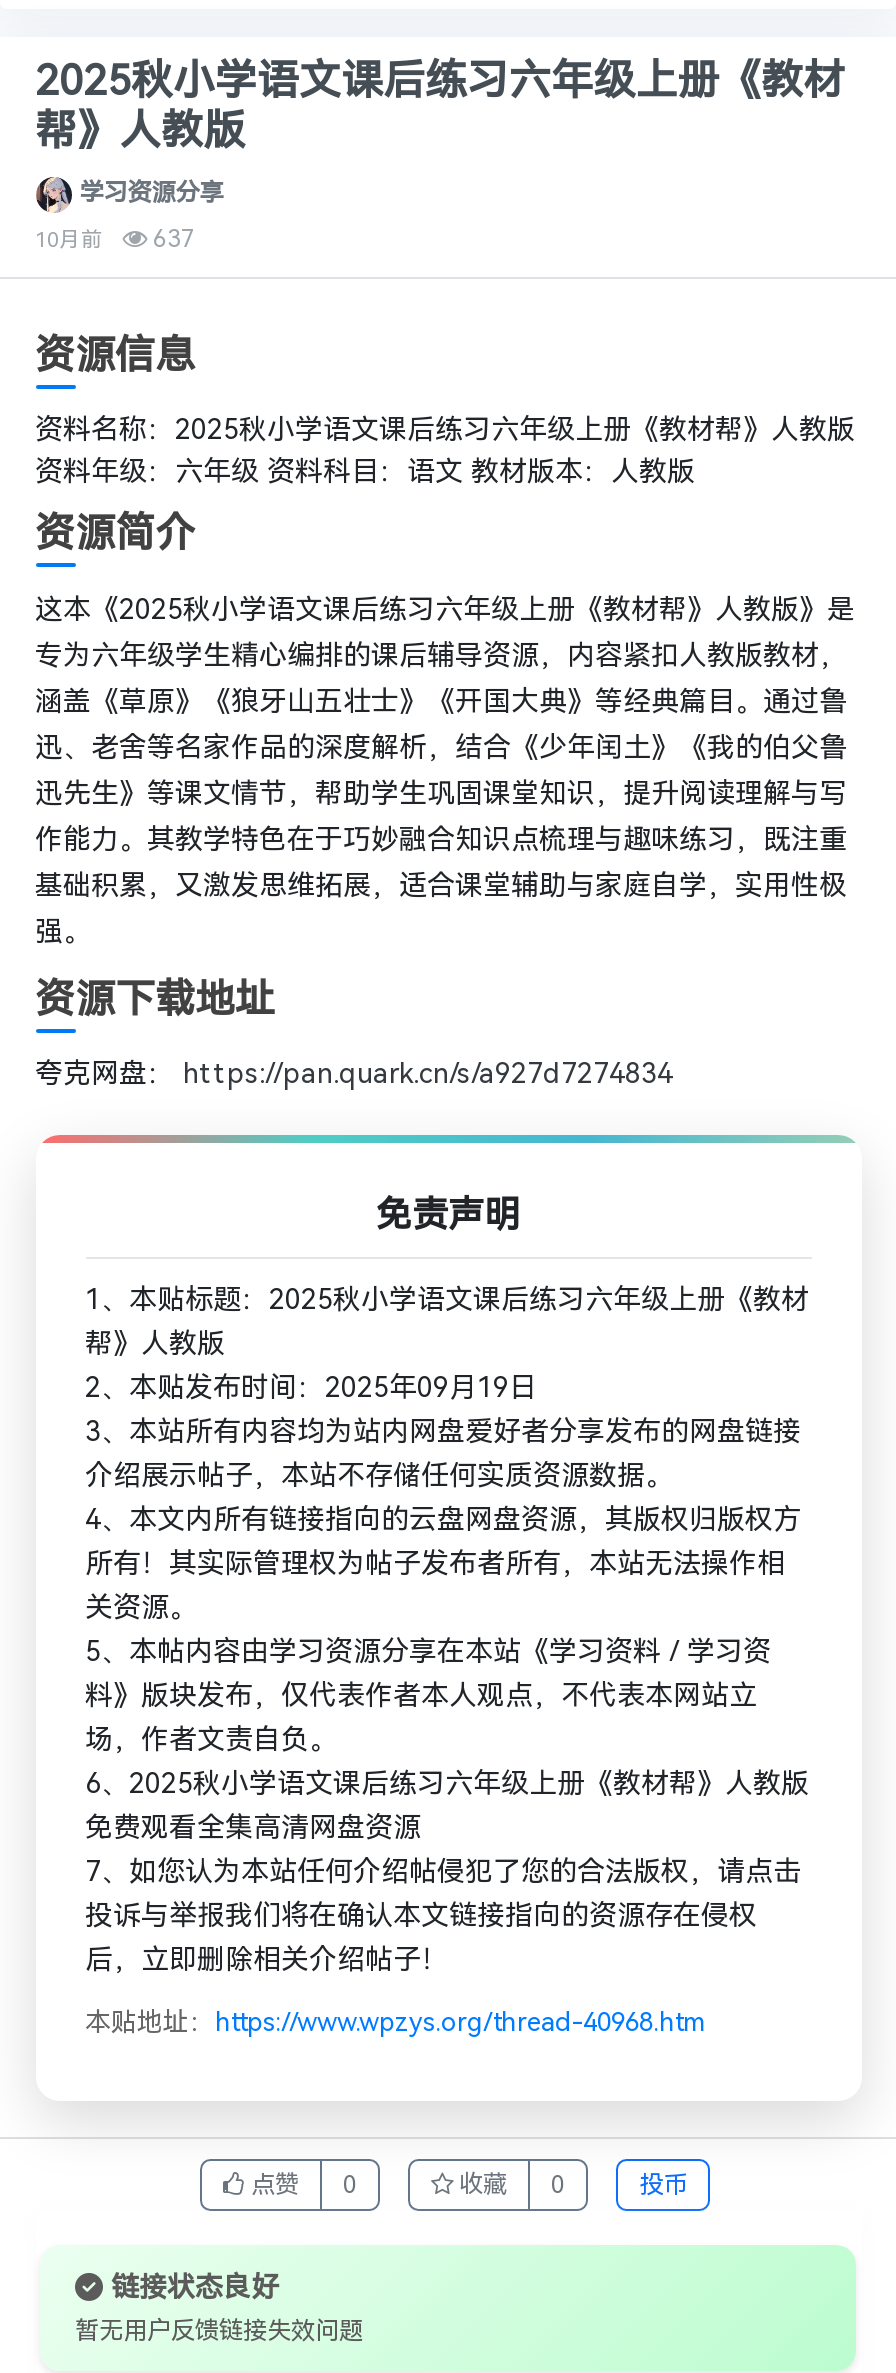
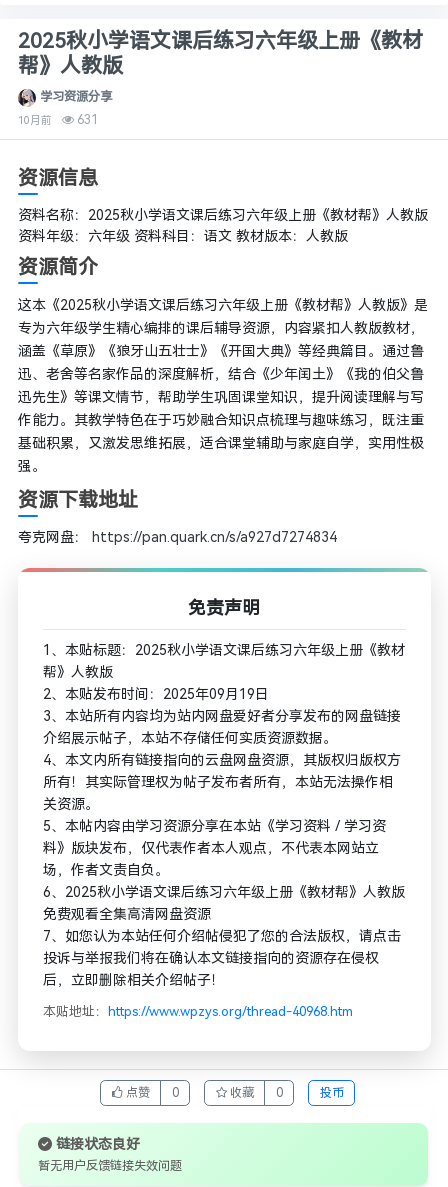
- 10月前 637
+ 10月前 631
